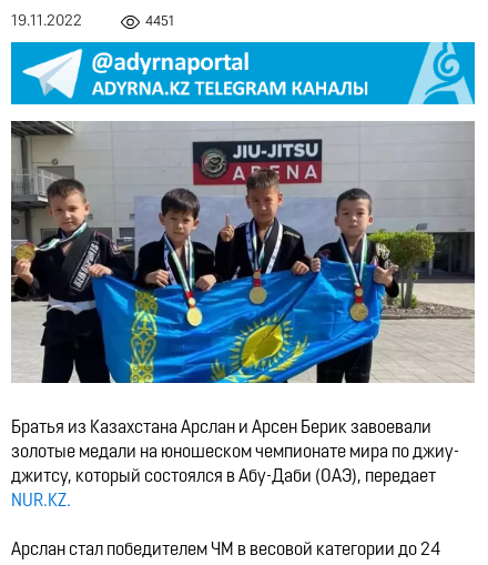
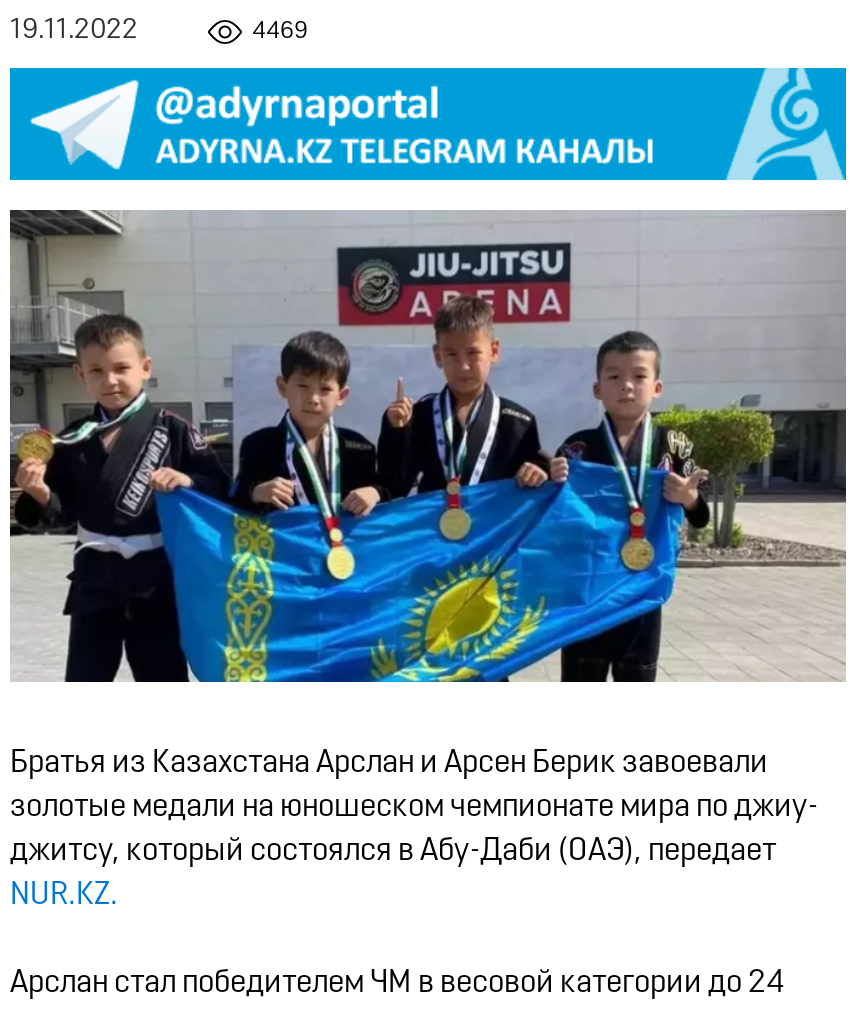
- 4451
+ 4469
